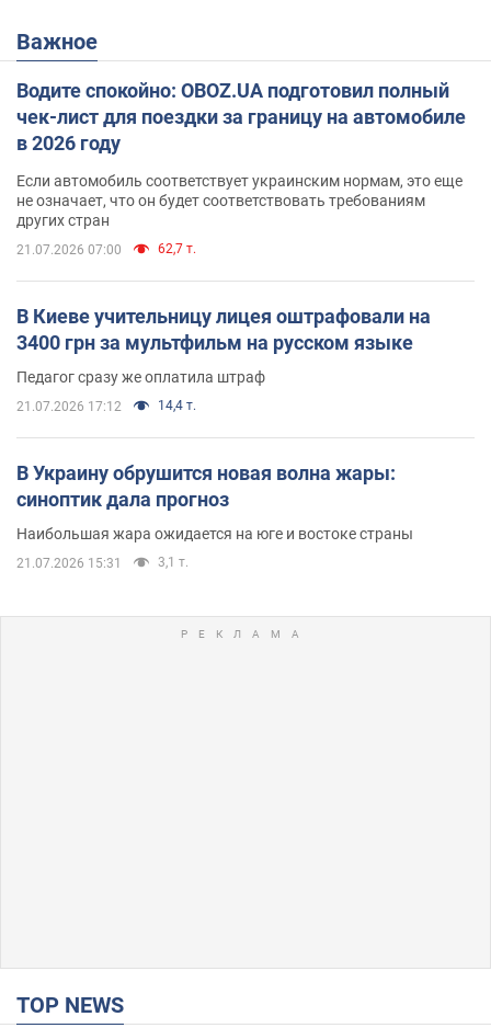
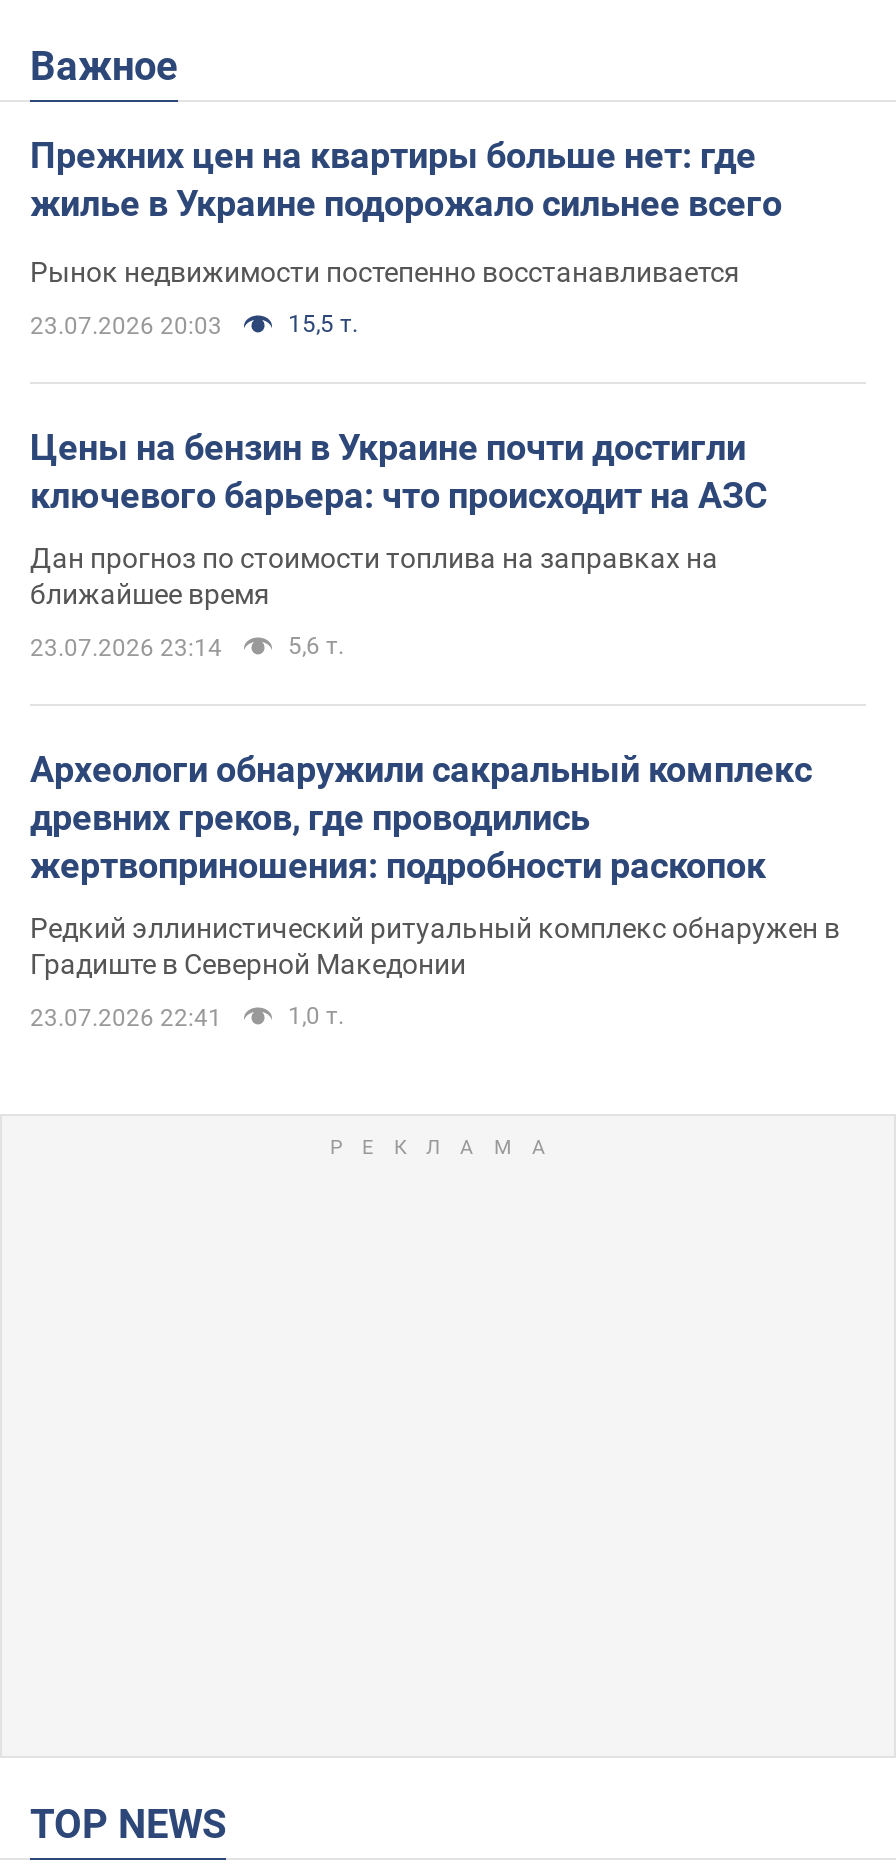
- Водите спокойно: OBOZ.UA подготовил полный
- чек-лист для поездки за границу на автомобиле
- в 2026 году
+ Прежних цен на квартиры больше нет: где
+ жилье в Украине подорожало сильнее всего

- Если автомобиль соответствует украинским нормам, это еще
- не означает, что он будет соответствовать требованиям
- других стран
+ Рынок недвижимости постепенно восстанавливается

- 21.07.2026 07:00
- 62,7 т.
+ 23.07.2026 20:03
+ 15,5 т.

- В Киеве учительницу лицея оштрафовали на
- 3400 грн за мультфильм на русском языке
+ Цены на бензин в Украине почти достигли
+ ключевого барьера: что происходит на АЗС

- Педагог сразу же оплатила штраф
+ Дан прогноз по стоимости топлива на заправках на
+ ближайшее время

- 21.07.2026 17:12
- 14,4 т.
+ 23.07.2026 23:14
+ 5,6 т.

- В Украину обрушится новая волна жары:
- синоптик дала прогноз
+ Археологи обнаружили сакральный комплекс
+ древних греков, где проводились
+ жертвоприношения: подробности раскопок

- Наибольшая жара ожидается на юге и востоке страны
+ Редкий эллинистический ритуальный комплекс обнаружен в
+ Градиште в Северной Македонии

- 21.07.2026 15:31
- 3,1 т.
+ 23.07.2026 22:41
+ 1,0 т.
